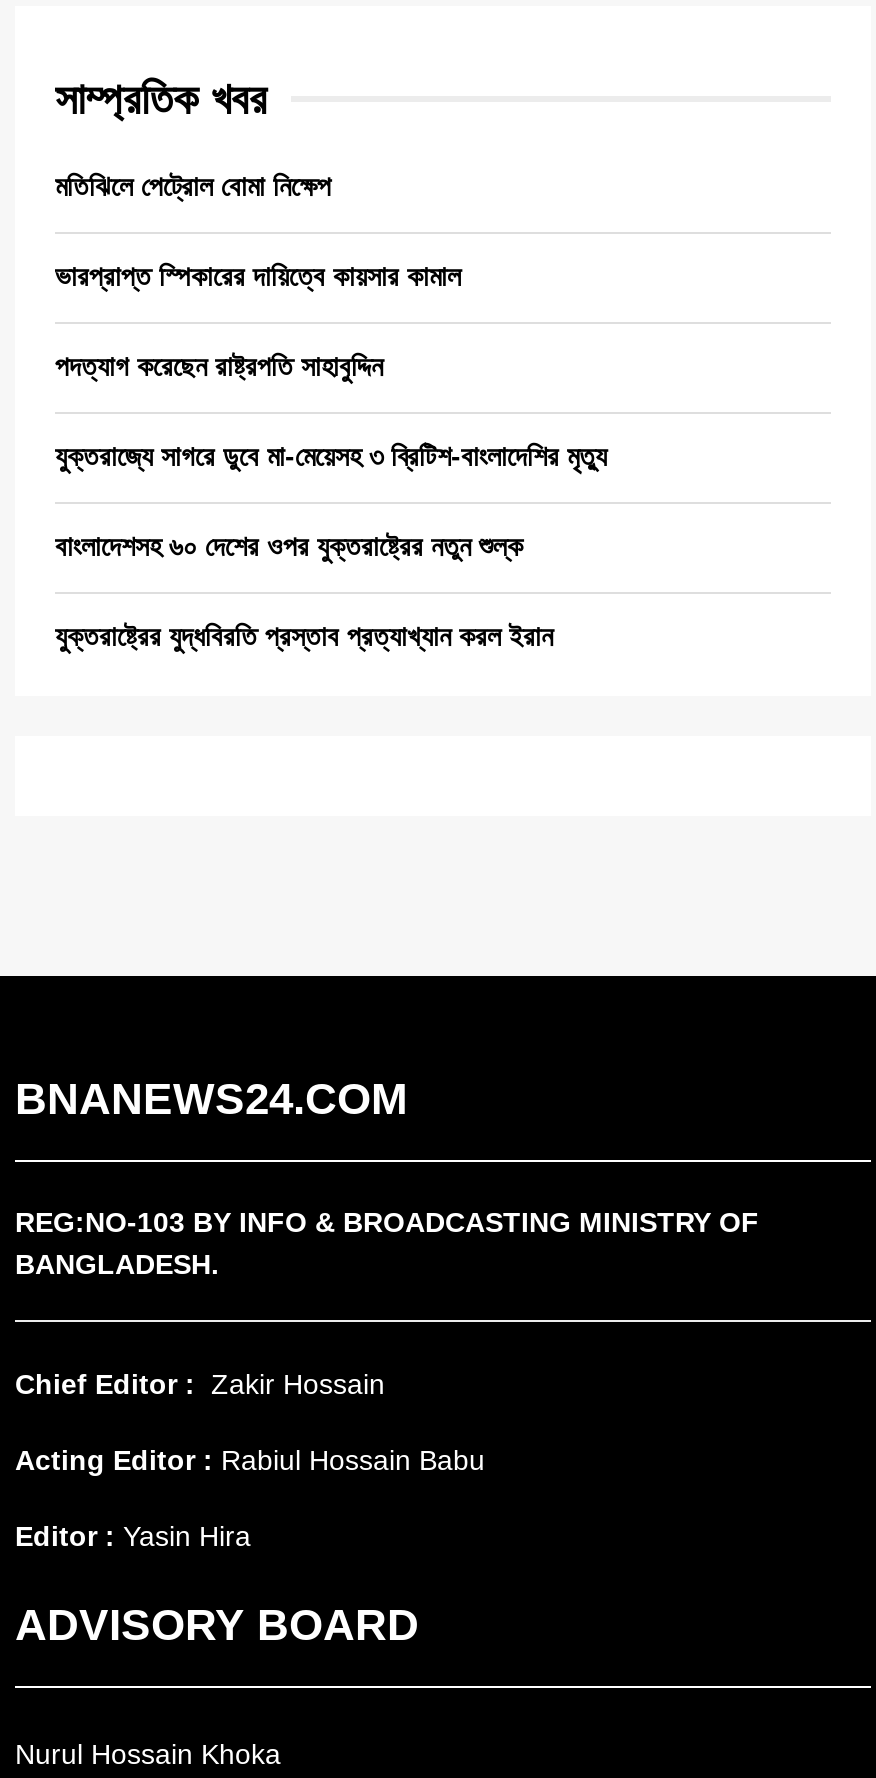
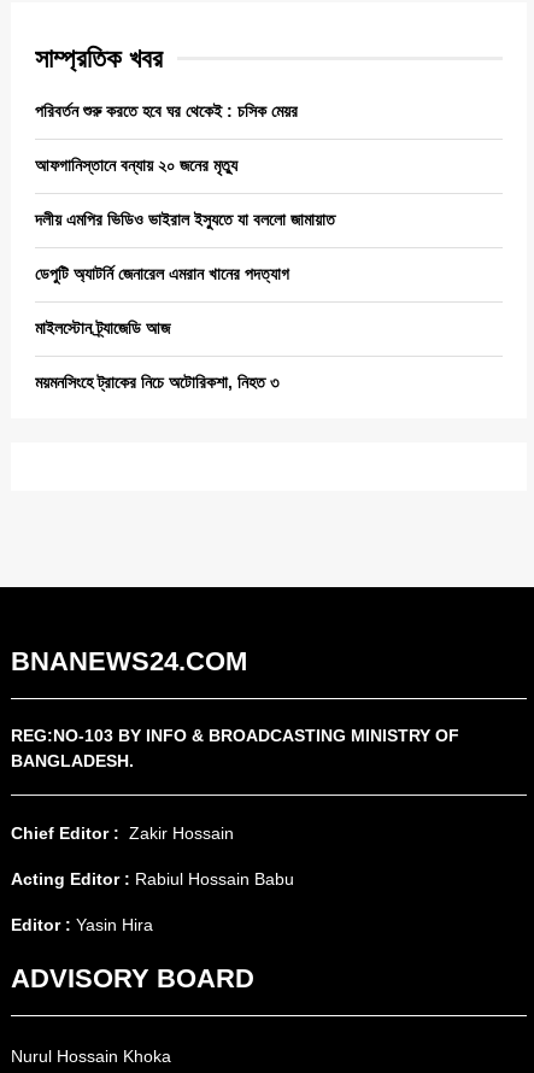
- মতিঝিলে পেট্রোল বোমা নিক্ষেপ
+ পরিবর্তন শুরু করতে হবে ঘর থেকেই : চসিক মেয়র

- ভারপ্রাপ্ত স্পিকারের দায়িত্বে কায়সার কামাল
+ আফগানিস্তানে বন্যায় ২০ জনের মৃত্যু

- পদত্যাগ করেছেন রাষ্ট্রপতি সাহাবুদ্দিন
+ দলীয় এমপির ভিডিও ভাইরাল ইস্যুতে যা বললো জামায়াত

- যুক্তরাজ্যে সাগরে ডুবে মা-মেয়েসহ ৩ ব্রিটিশ-বাংলাদেশির মৃত্যু
+ ডেপুটি অ্যাটর্নি জেনারেল এমরান খানের পদত্যাগ

- বাংলাদেশসহ ৬০ দেশের ওপর যুক্তরাষ্ট্রের নতুন শুল্ক
+ মাইলস্টোন ট্র্যাজেডি আজ

- যুক্তরাষ্ট্রের যুদ্ধবিরতি প্রস্তাব প্রত্যাখ্যান করল ইরান
+ ময়মনসিংহে ট্রাকের নিচে অটোরিকশা, নিহত ৩
